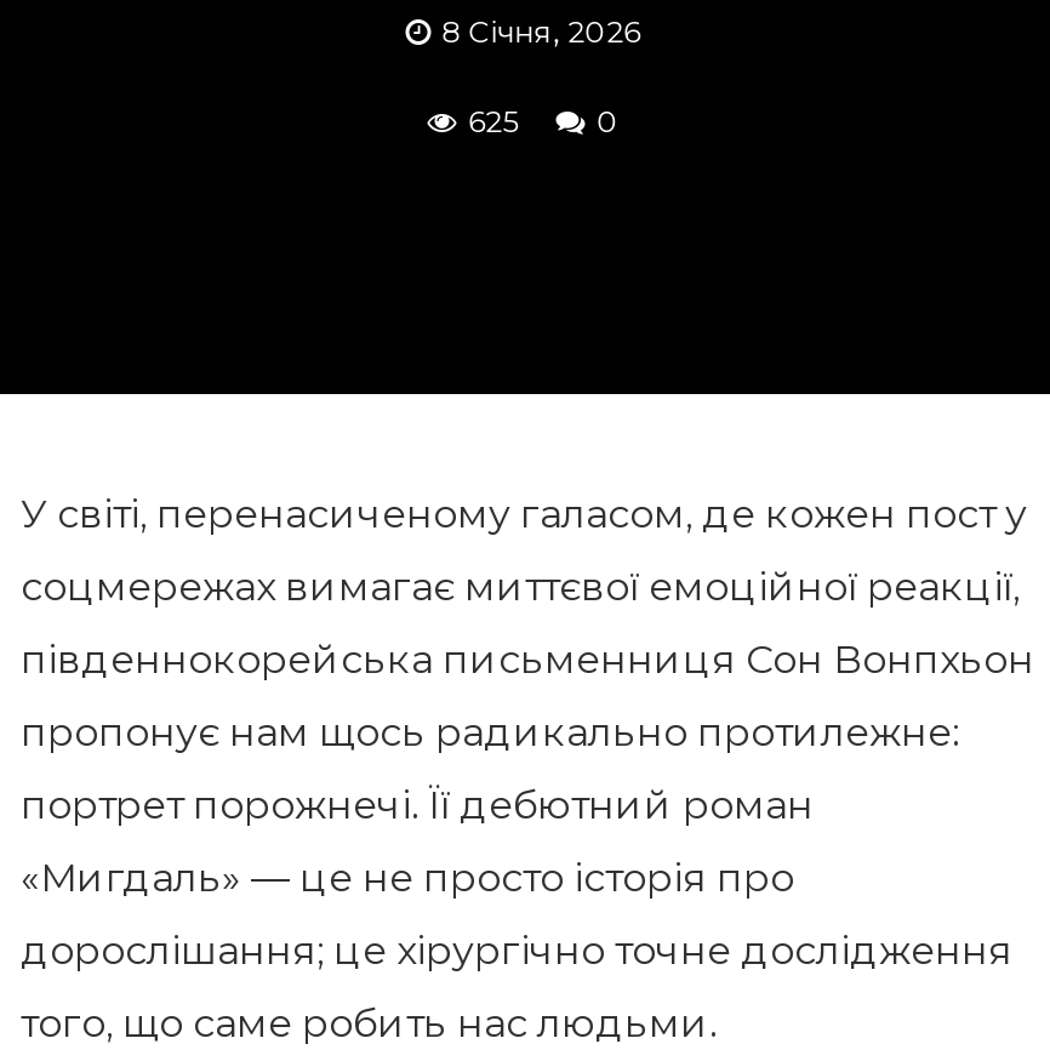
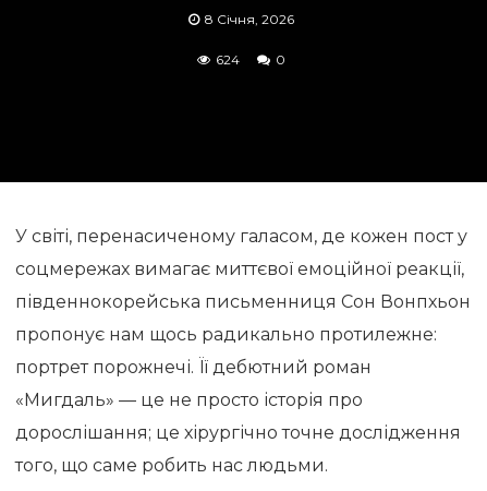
- 625
+ 624
